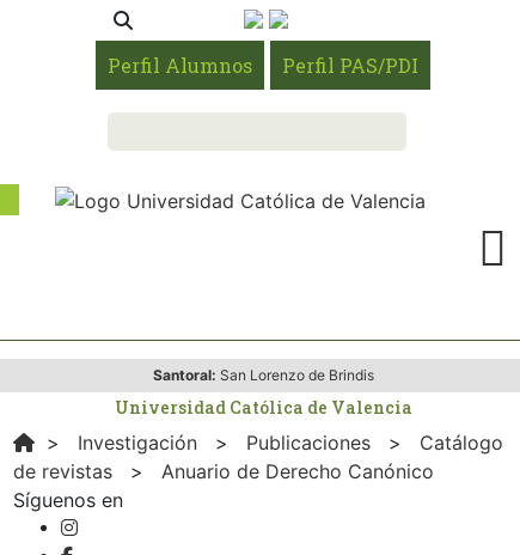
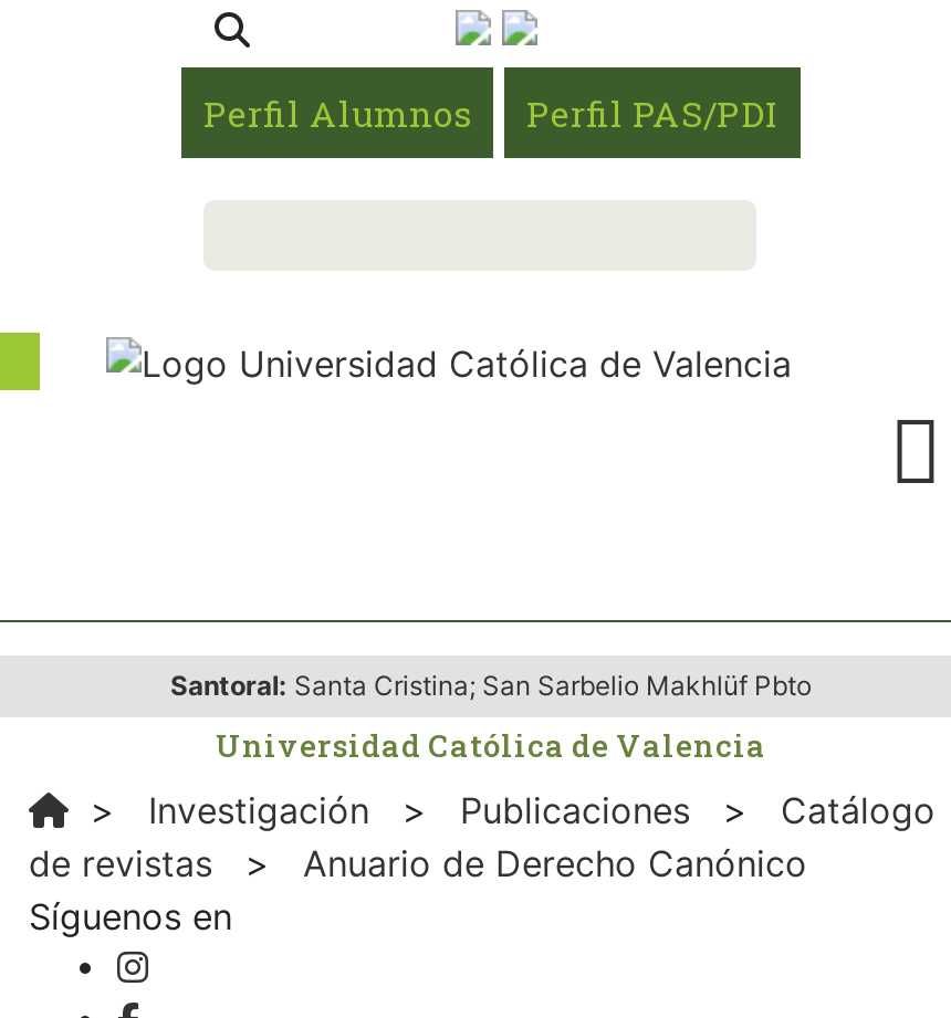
- Santoral: San Lorenzo de Brindis
+ Santoral: Santa Cristina; San Sarbelio Makhlüf Pbto
